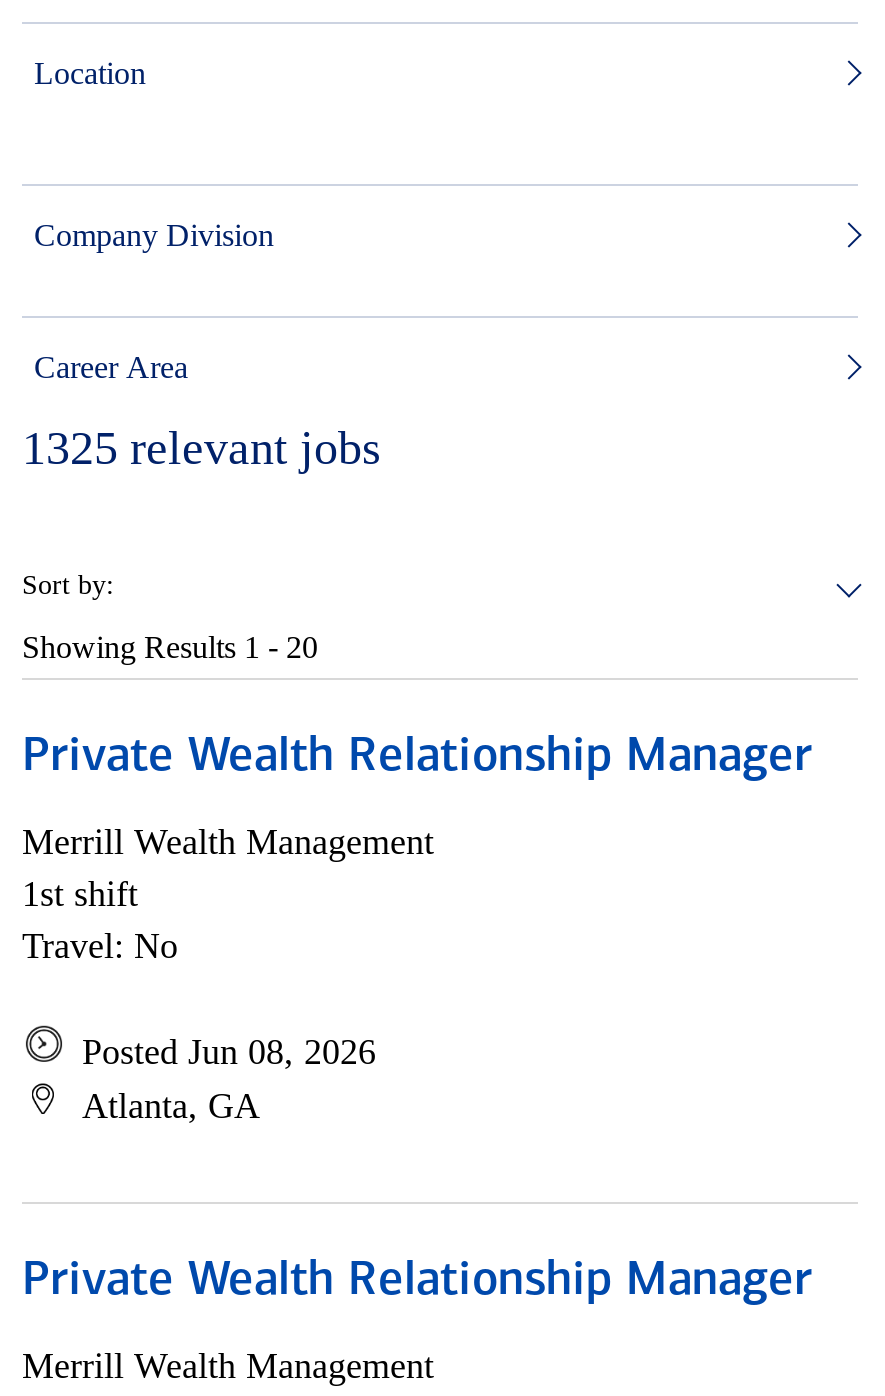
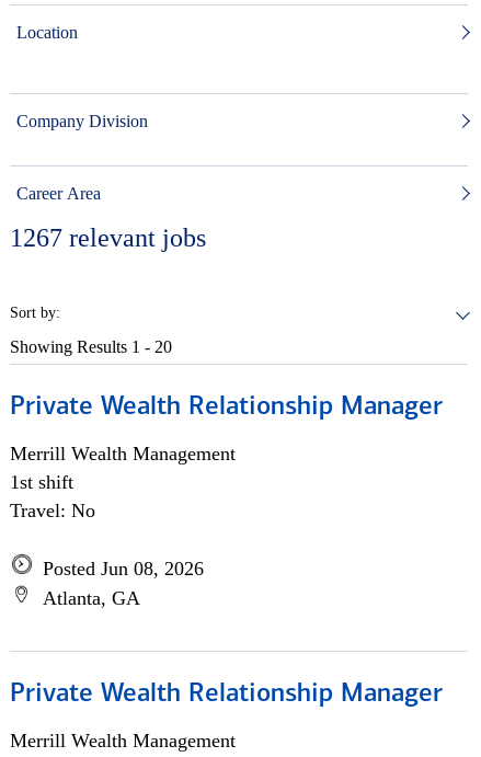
- 1325 relevant jobs
+ 1267 relevant jobs
